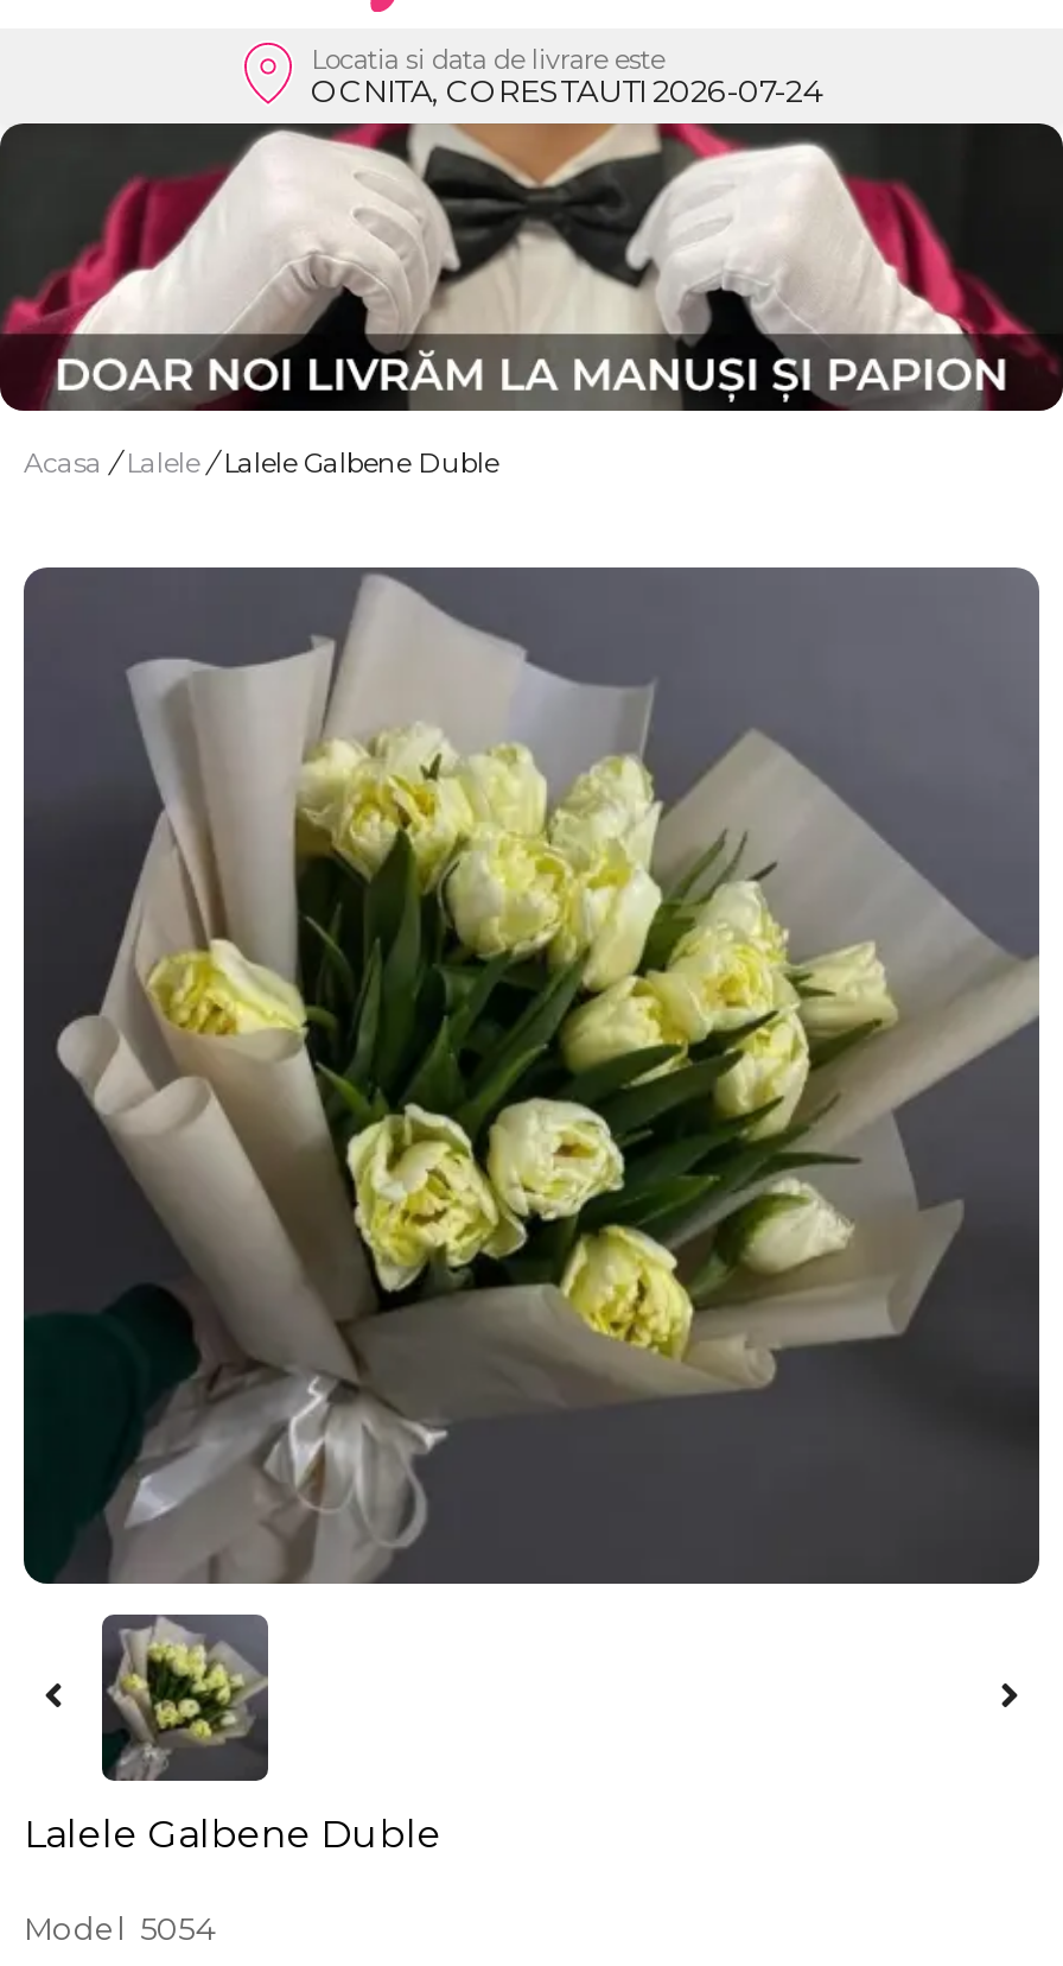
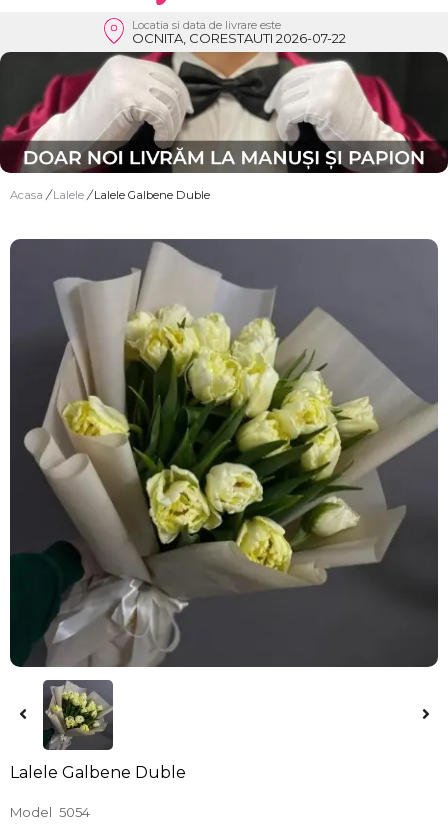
- OCNITA, CORESTAUTI 2026-07-24
+ OCNITA, CORESTAUTI 2026-07-22
